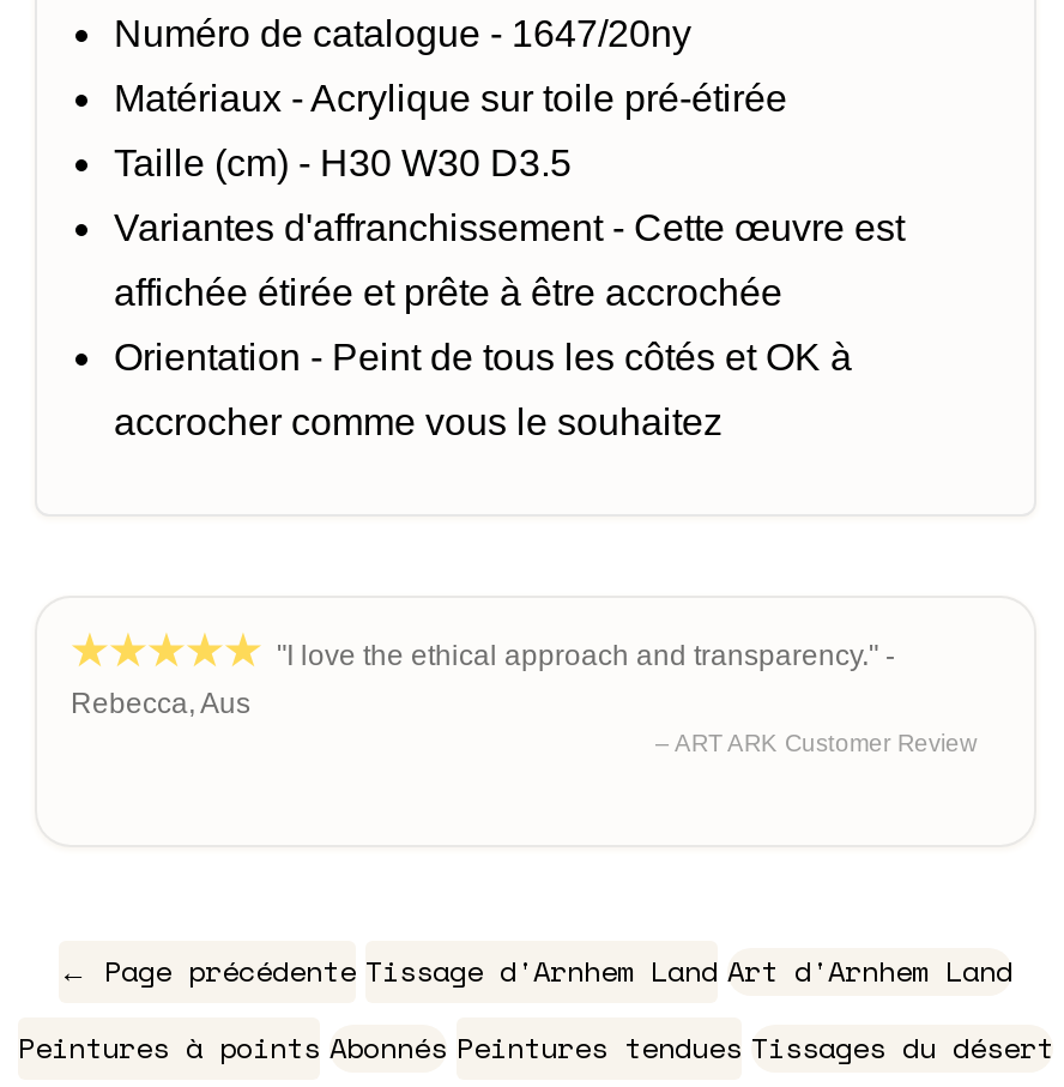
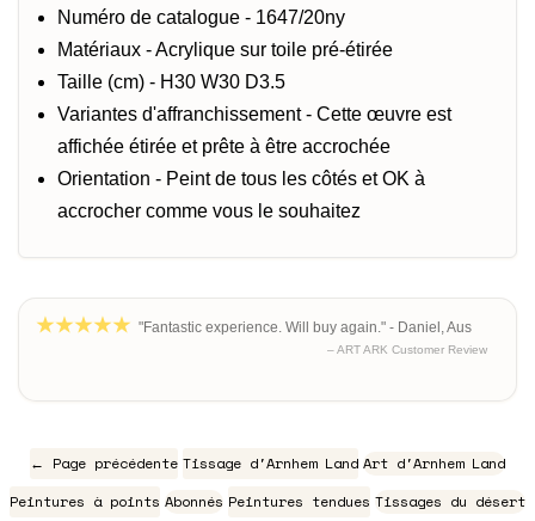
- "I love the ethical approach and transparency." -
- Rebecca, Aus
+ "Fantastic experience. Will buy again." - Daniel, Aus
